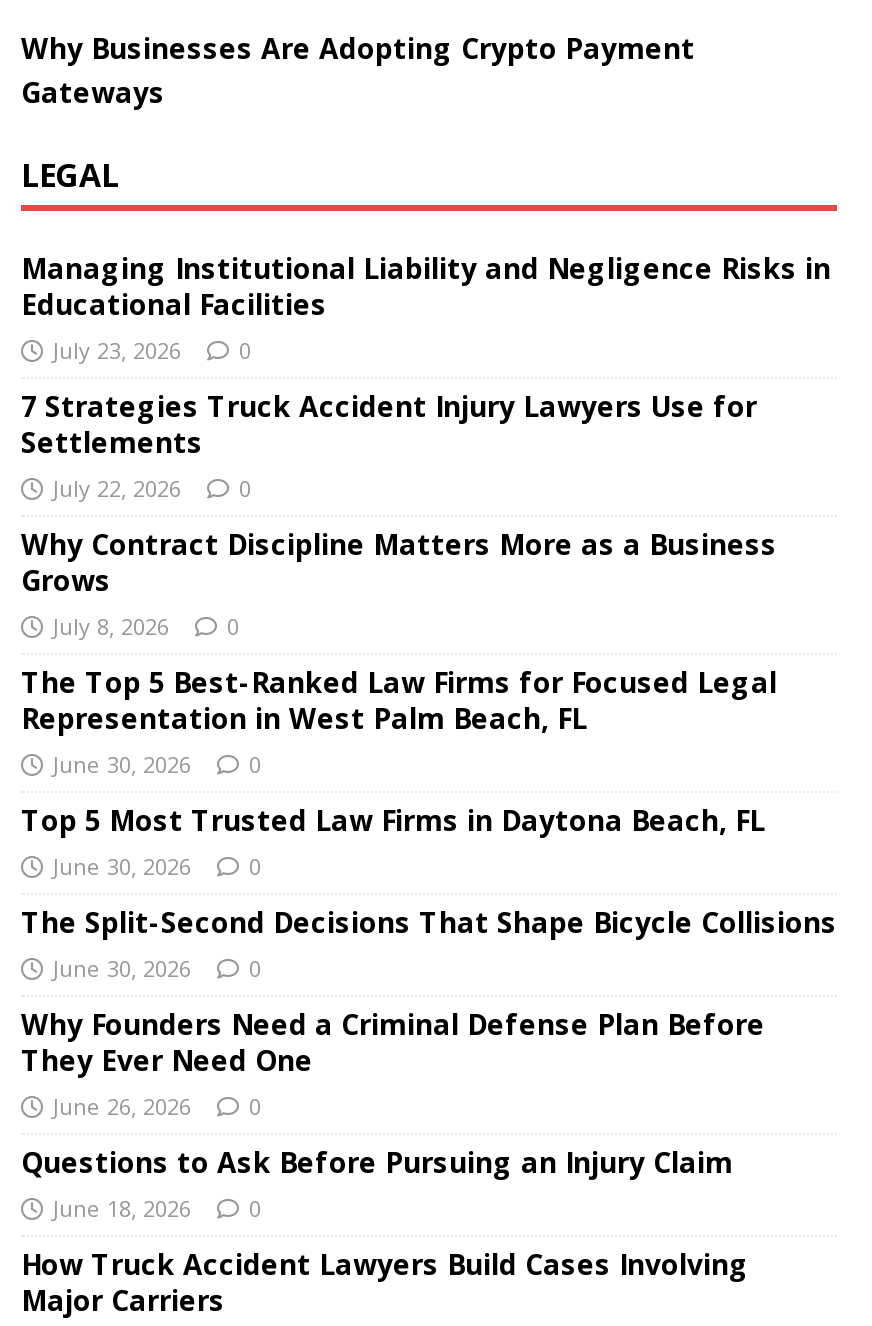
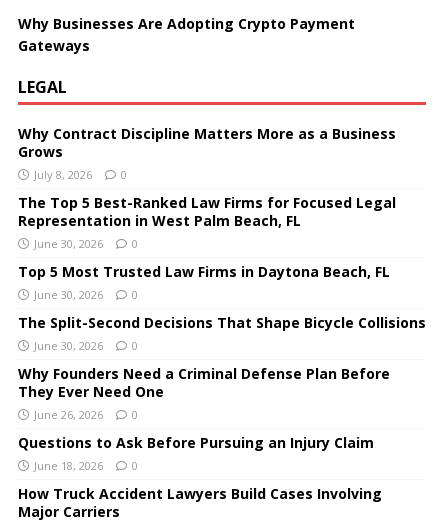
- Managing Institutional Liability and Negligence Risks in
- Educational Facilities
- July 23, 2026
- 0
- 7 Strategies Truck Accident Injury Lawyers Use for
- Settlements
- July 22, 2026
- 0
